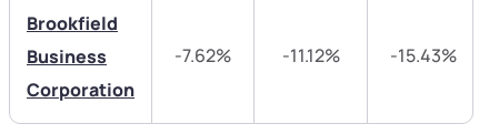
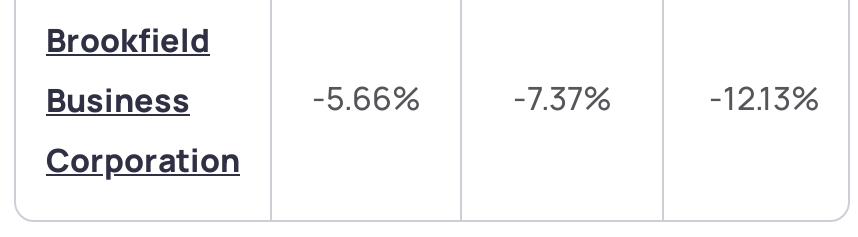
- -7.62%
+ -5.66%

- -11.12%
+ -7.37%

- -15.43%
+ -12.13%
